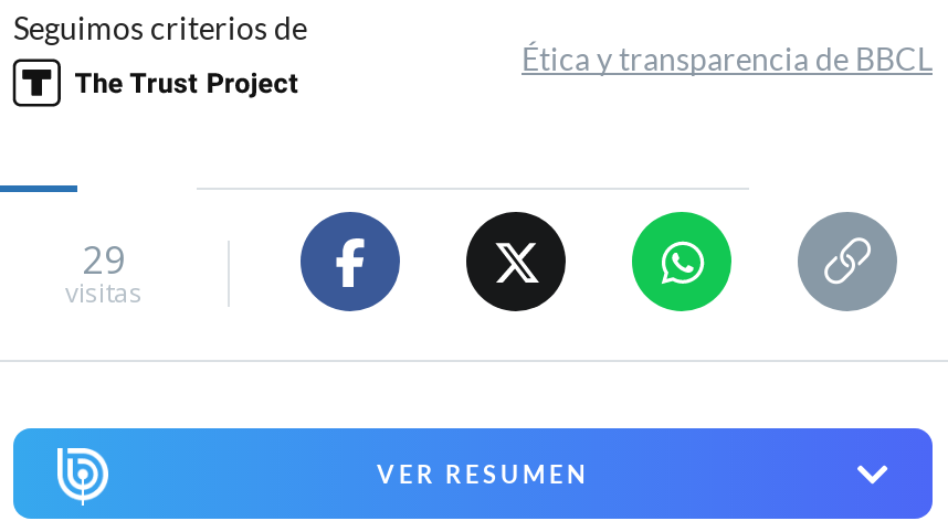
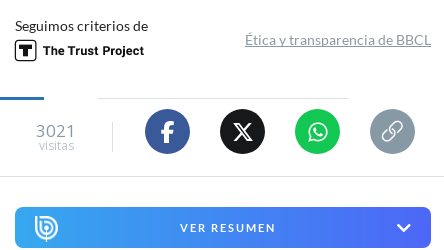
- 29
+ 3021
